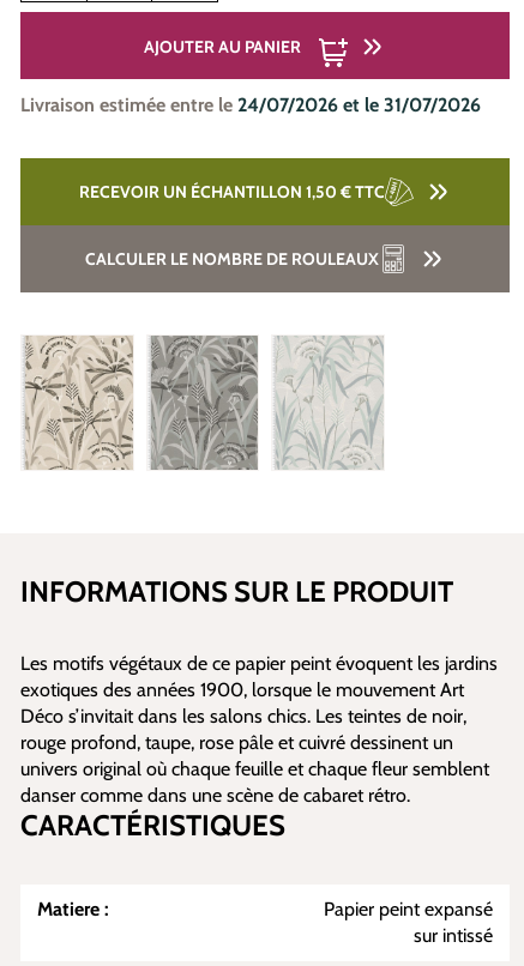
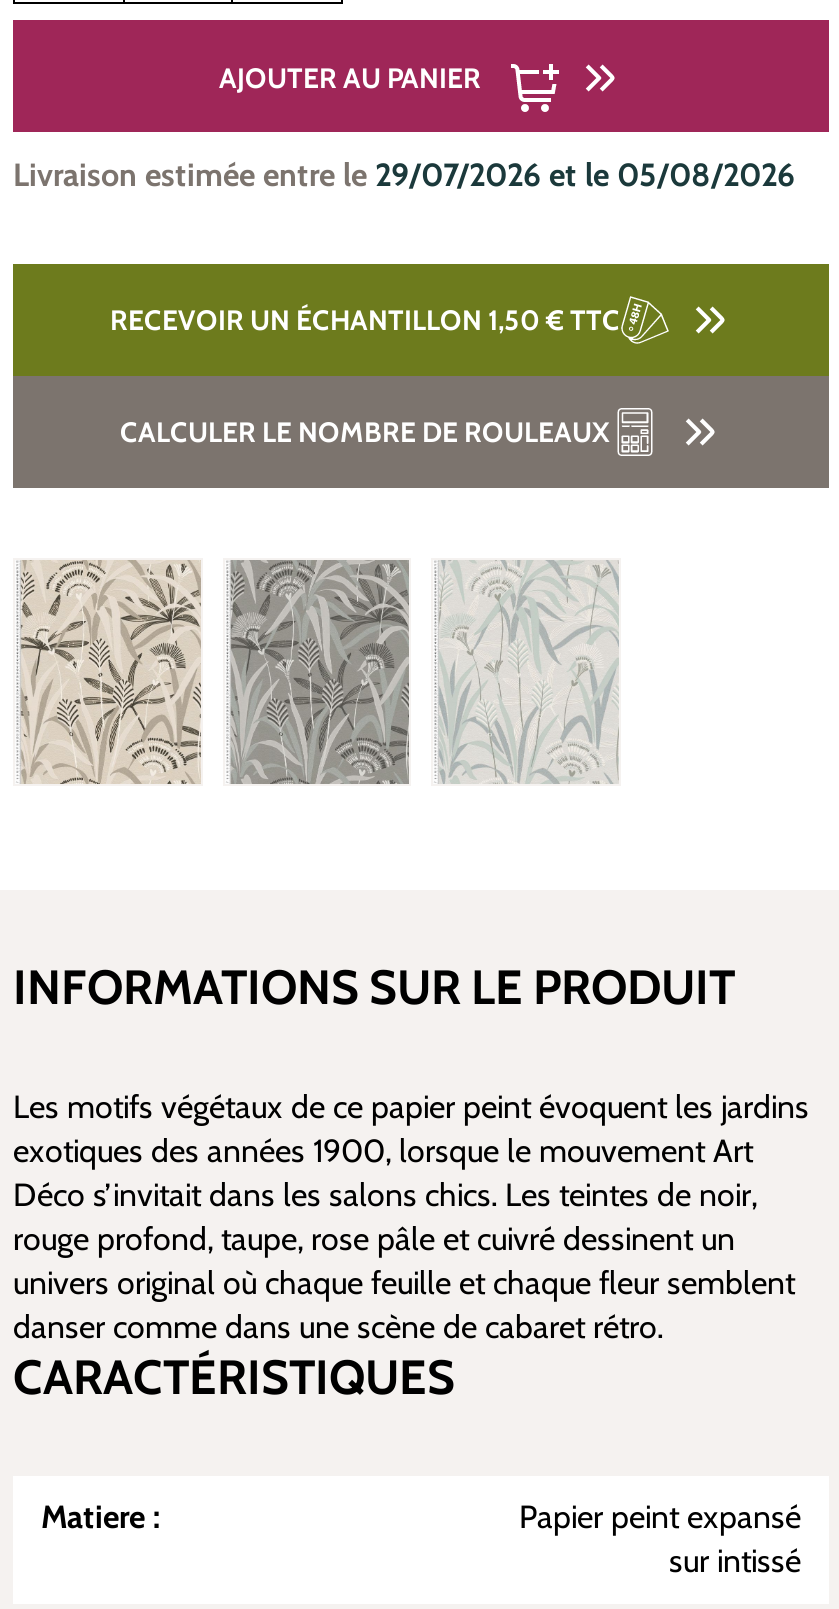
- Livraison estimée entre le 24/07/2026 et le 31/07/2026
+ Livraison estimée entre le 29/07/2026 et le 05/08/2026
